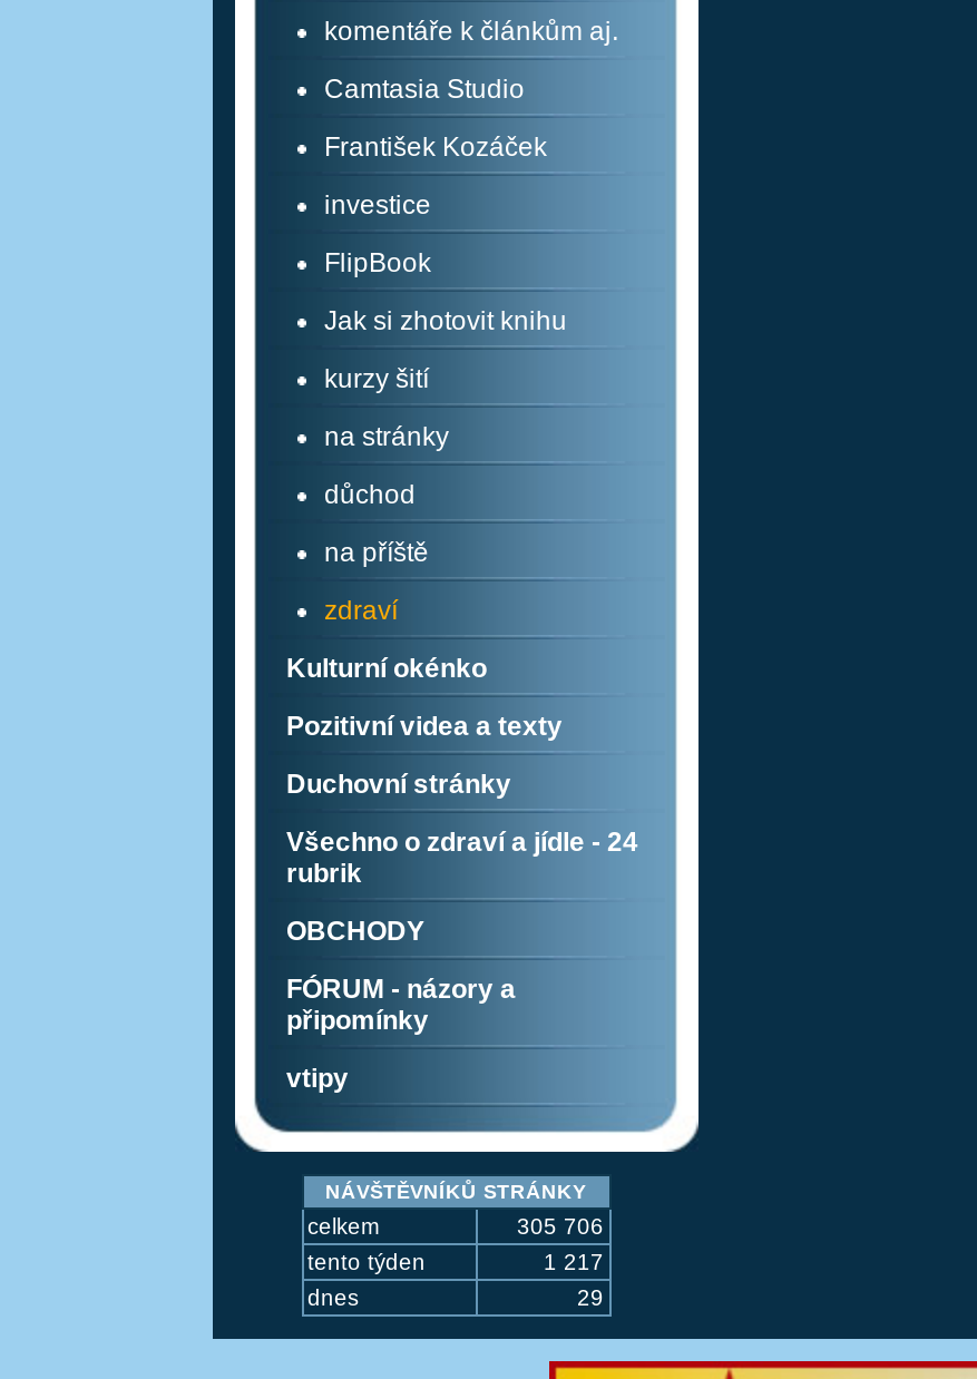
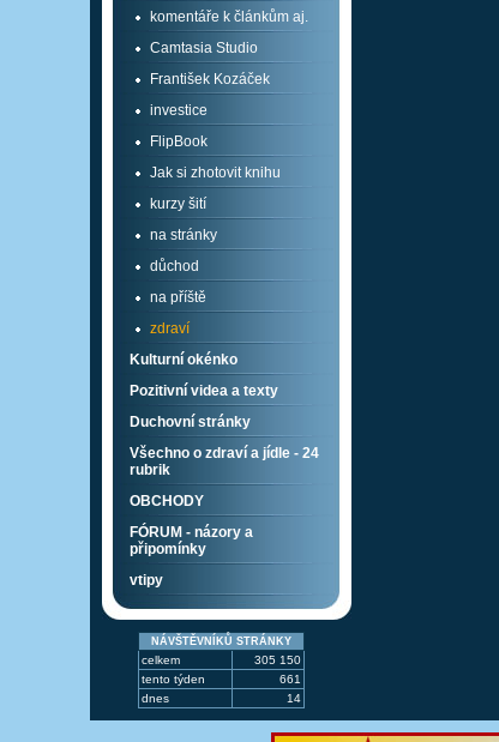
- 305 706
+ 305 150

- 1 217
+ 661

- 29
+ 14
